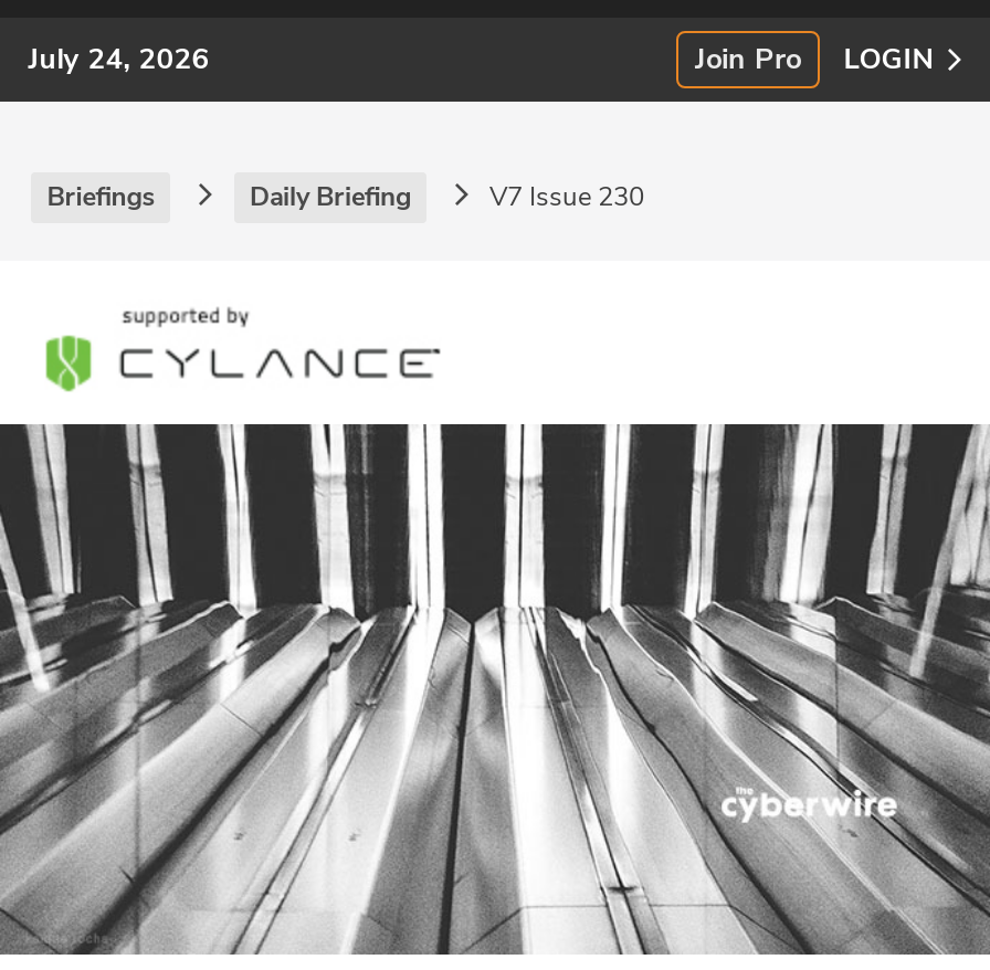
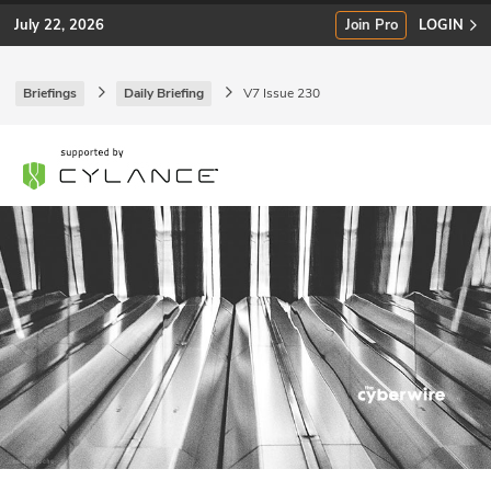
- July 24, 2026
+ July 22, 2026
